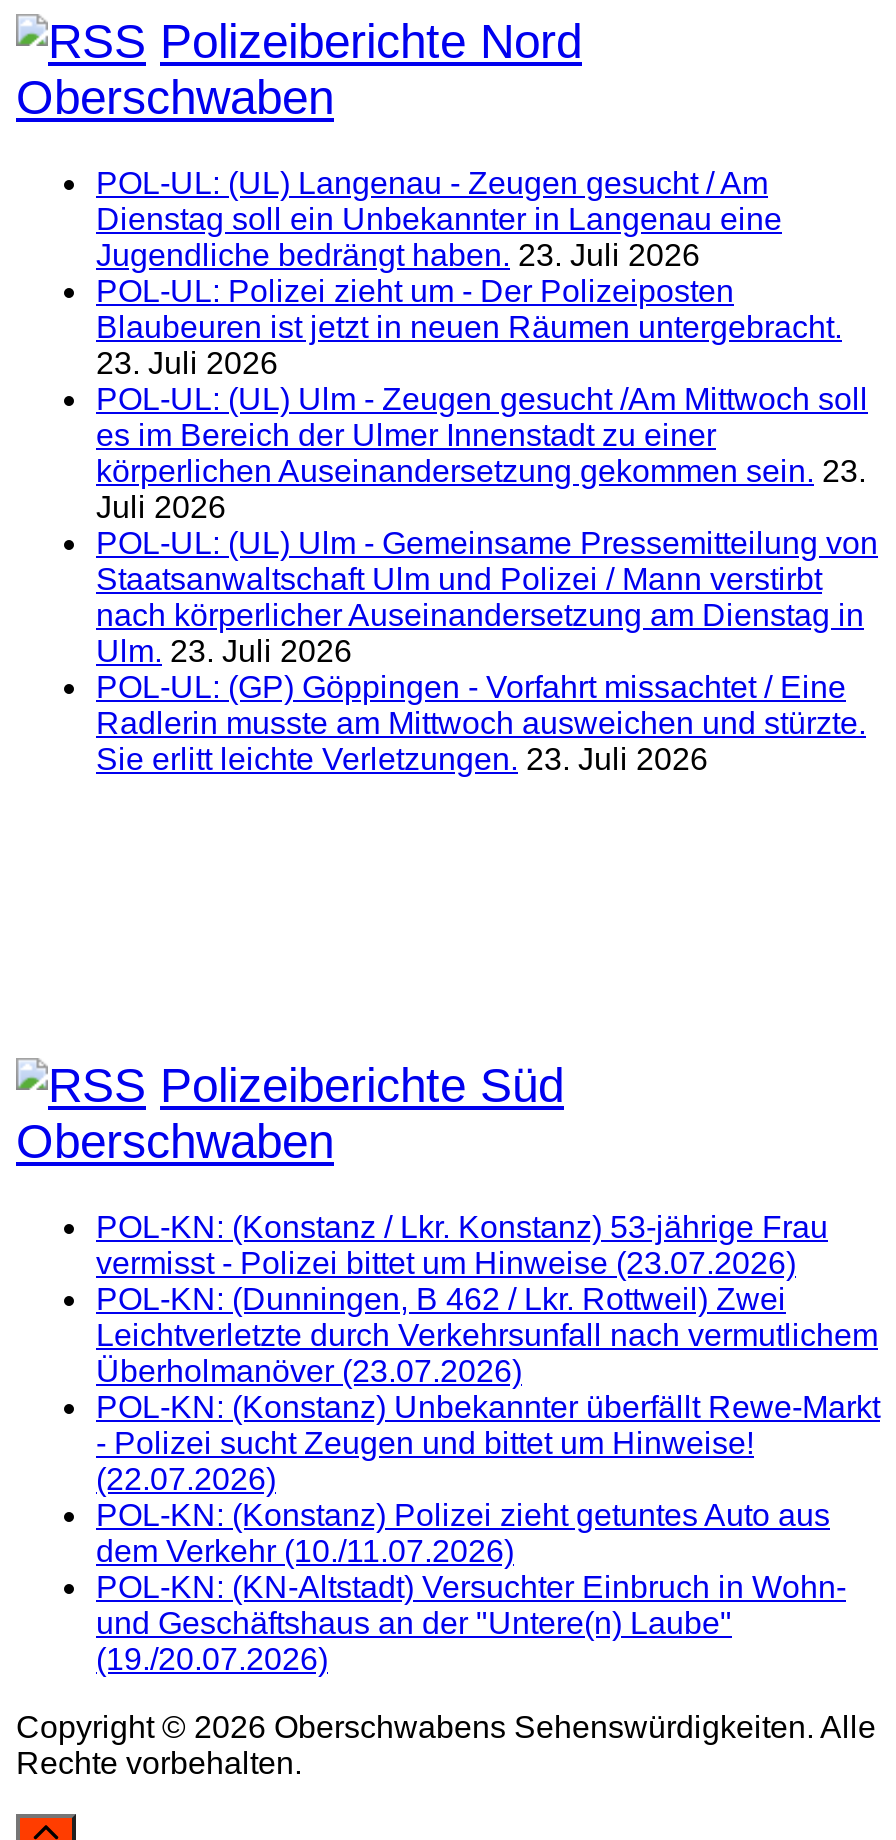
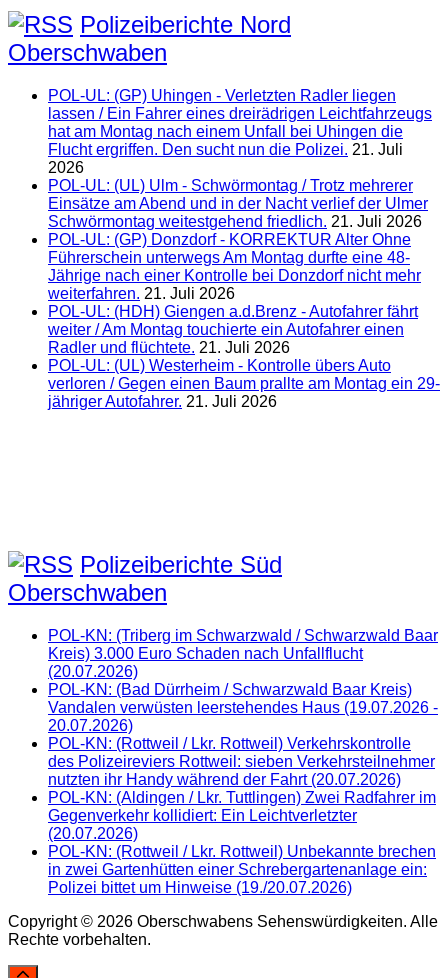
- POL-UL: (UL) Langenau - Zeugen gesucht / Am
- Dienstag soll ein Unbekannter in Langenau eine
- Jugendliche bedrängt haben. 23. Juli 2026
- POL-UL: Polizei zieht um - Der Polizeiposten
- Blaubeuren ist jetzt in neuen Räumen untergebracht.
- 23. Juli 2026
- POL-UL: (UL) Ulm - Zeugen gesucht /Am Mittwoch soll
- es im Bereich der Ulmer Innenstadt zu einer
- körperlichen Auseinandersetzung gekommen sein. 23.
- Juli 2026
- POL-UL: (UL) Ulm - Gemeinsame Pressemitteilung von
- Staatsanwaltschaft Ulm und Polizei / Mann verstirbt
- nach körperlicher Auseinandersetzung am Dienstag in
- Ulm. 23. Juli 2026
- POL-UL: (GP) Göppingen - Vorfahrt missachtet / Eine
- Radlerin musste am Mittwoch ausweichen und stürzte.
- Sie erlitt leichte Verletzungen. 23. Juli 2026
+ POL-UL: (GP) Uhingen - Verletzten Radler liegen
+ lassen / Ein Fahrer eines dreirädrigen Leichtfahrzeugs
+ hat am Montag nach einem Unfall bei Uhingen die
+ Flucht ergriffen. Den sucht nun die Polizei. 21. Juli
+ 2026
+ POL-UL: (UL) Ulm - Schwörmontag / Trotz mehrerer
+ Einsätze am Abend und in der Nacht verlief der Ulmer
+ Schwörmontag weitestgehend friedlich. 21. Juli 2026
+ POL-UL: (GP) Donzdorf - KORREKTUR Alter Ohne
+ Führerschein unterwegs Am Montag durfte eine 48-
+ Jährige nach einer Kontrolle bei Donzdorf nicht mehr
+ weiterfahren. 21. Juli 2026
+ POL-UL: (HDH) Giengen a.d.Brenz - Autofahrer fährt
+ weiter / Am Montag touchierte ein Autofahrer einen
+ Radler und flüchtete. 21. Juli 2026
+ POL-UL: (UL) Westerheim - Kontrolle übers Auto
+ verloren / Gegen einen Baum prallte am Montag ein 29-
+ jähriger Autofahrer. 21. Juli 2026

- POL-KN: (Konstanz / Lkr. Konstanz) 53-jährige Frau
- vermisst - Polizei bittet um Hinweise (23.07.2026)
- POL-KN: (Dunningen, B 462 / Lkr. Rottweil) Zwei
- Leichtverletzte durch Verkehrsunfall nach vermutlichem
- Überholmanöver (23.07.2026)
- POL-KN: (Konstanz) Unbekannter überfällt Rewe-Markt
- - Polizei sucht Zeugen und bittet um Hinweise!
- (22.07.2026)
- POL-KN: (Konstanz) Polizei zieht getuntes Auto aus
- dem Verkehr (10./11.07.2026)
- POL-KN: (KN-Altstadt) Versuchter Einbruch in Wohn-
- und Geschäftshaus an der "Untere(n) Laube"
- (19./20.07.2026)
+ POL-KN: (Triberg im Schwarzwald / Schwarzwald Baar
+ Kreis) 3.000 Euro Schaden nach Unfallflucht
+ (20.07.2026)
+ POL-KN: (Bad Dürrheim / Schwarzwald Baar Kreis)
+ Vandalen verwüsten leerstehendes Haus (19.07.2026 -
+ 20.07.2026)
+ POL-KN: (Rottweil / Lkr. Rottweil) Verkehrskontrolle
+ des Polizeireviers Rottweil: sieben Verkehrsteilnehmer
+ nutzten ihr Handy während der Fahrt (20.07.2026)
+ POL-KN: (Aldingen / Lkr. Tuttlingen) Zwei Radfahrer im
+ Gegenverkehr kollidiert: Ein Leichtverletzter
+ (20.07.2026)
+ POL-KN: (Rottweil / Lkr. Rottweil) Unbekannte brechen
+ in zwei Gartenhütten einer Schrebergartenanlage ein:
+ Polizei bittet um Hinweise (19./20.07.2026)
